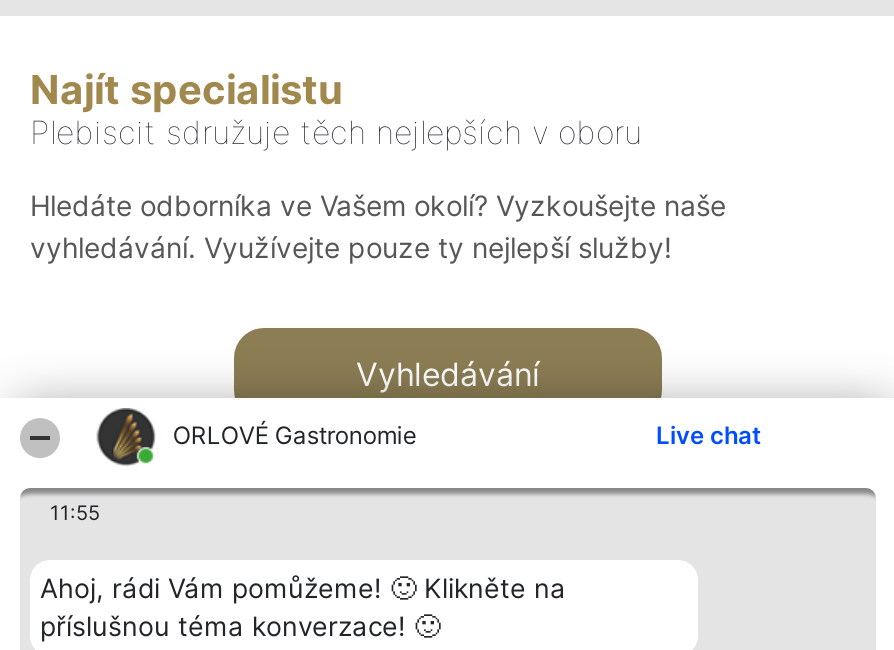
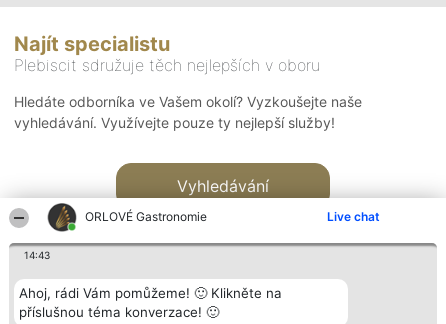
- 11:55
+ 14:43
